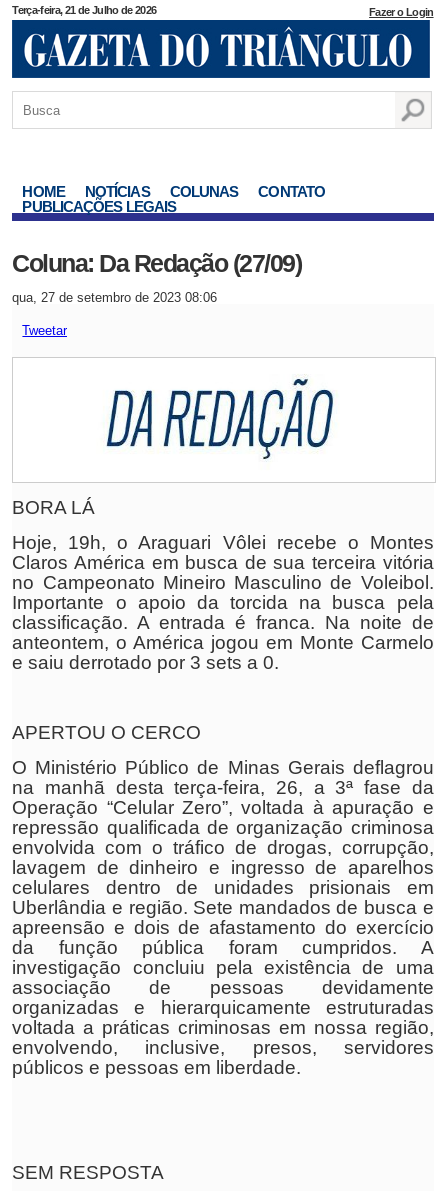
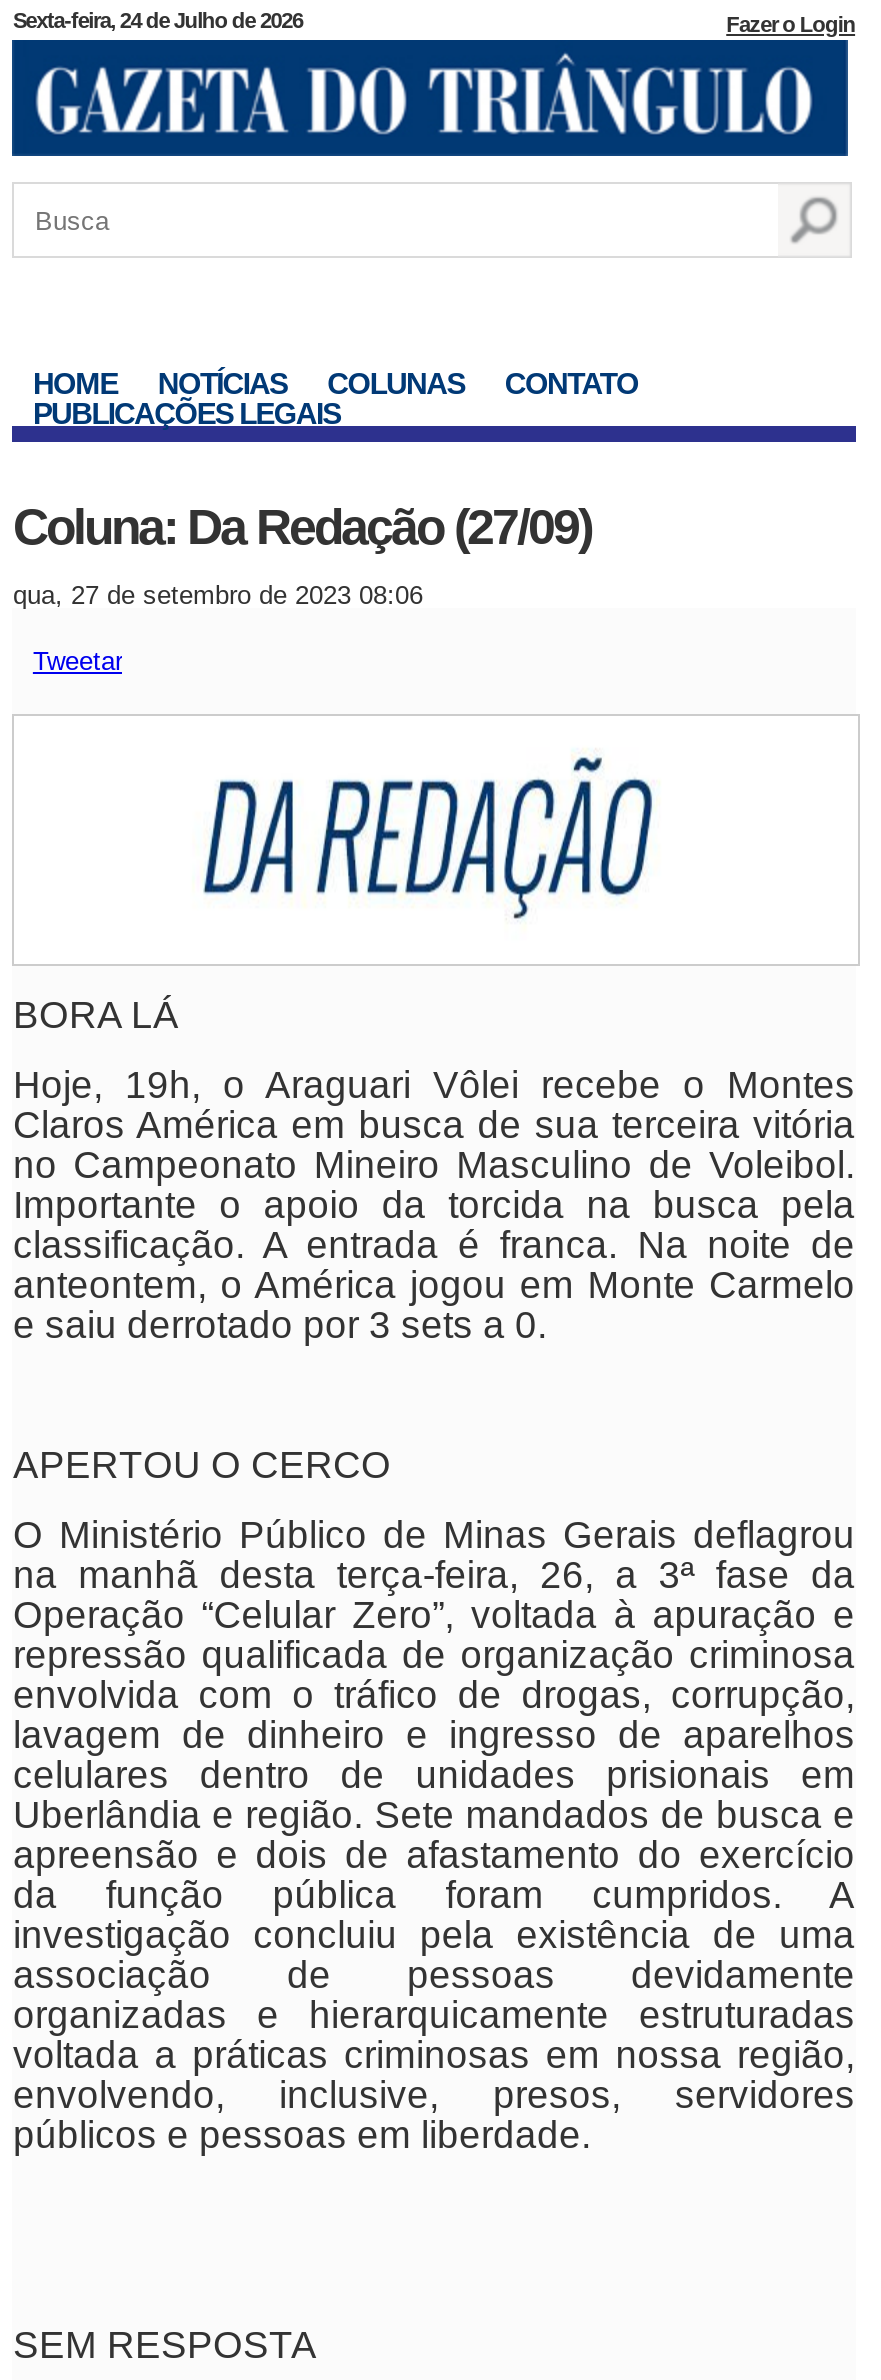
- Terça-feira, 21 de Julho de 2026
+ Sexta-feira, 24 de Julho de 2026
